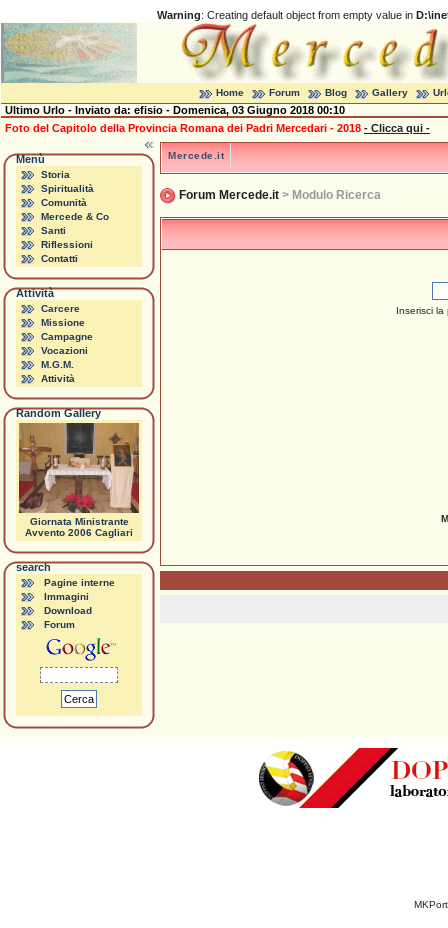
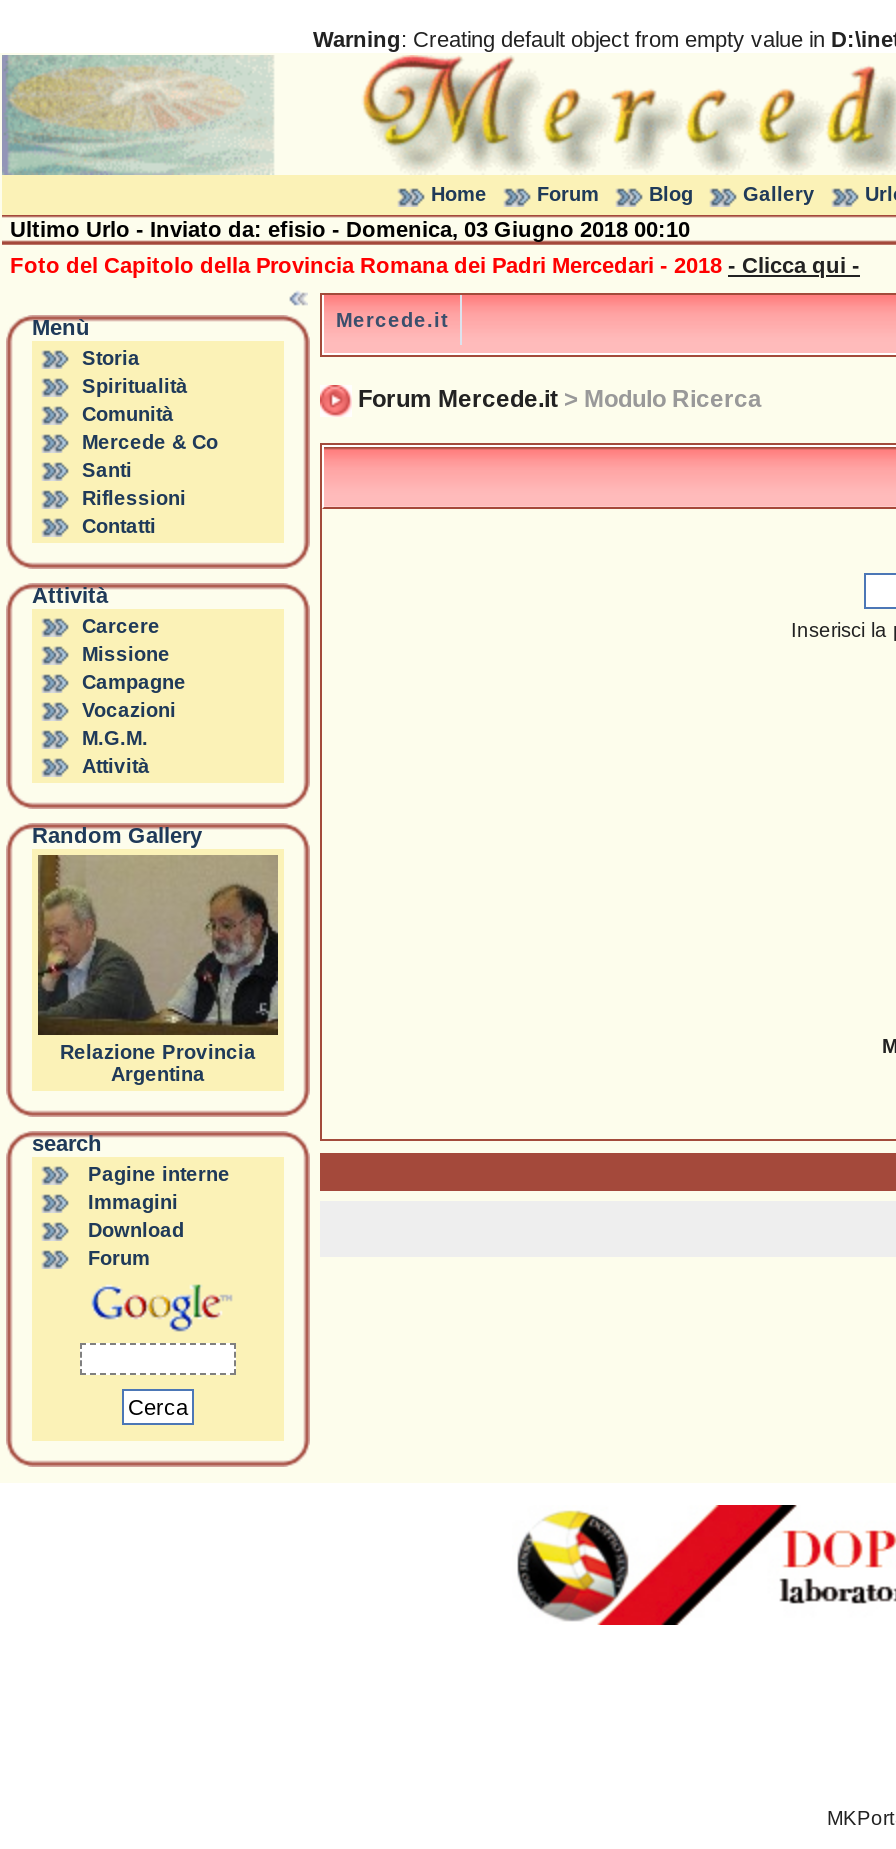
- [image]
- Giornata Ministrante
- Avvento 2006 Cagliari
+ [image]
+ Relazione Provincia
+ Argentina
